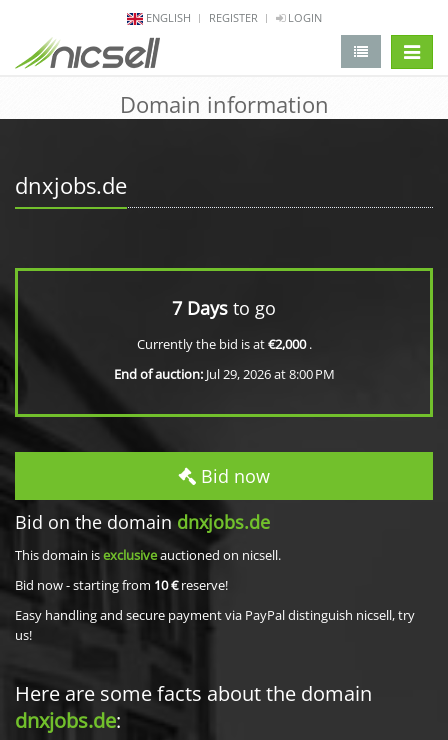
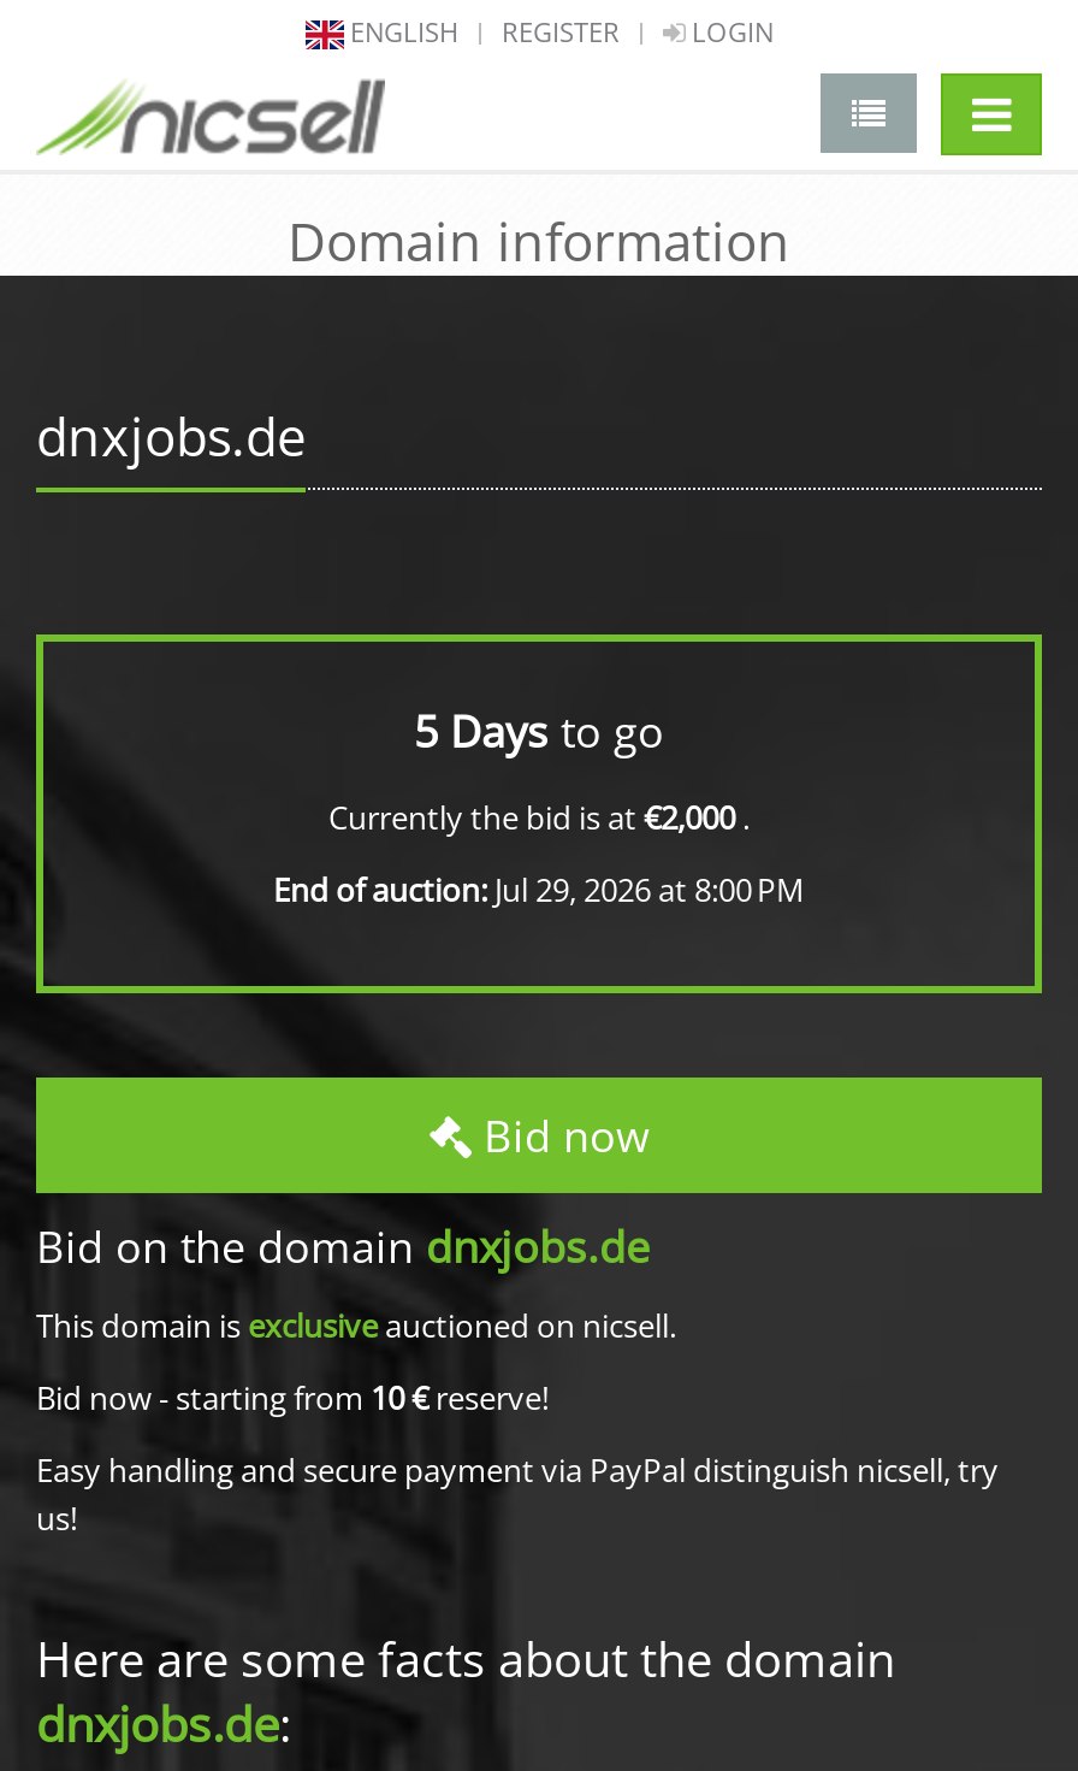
- 7 Days to go
+ 5 Days to go
